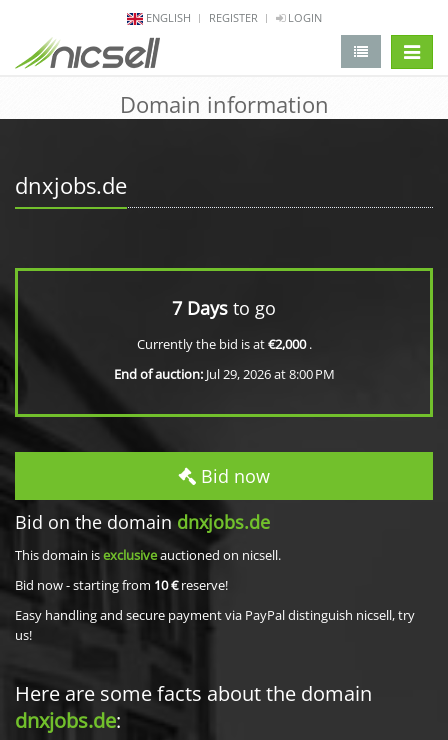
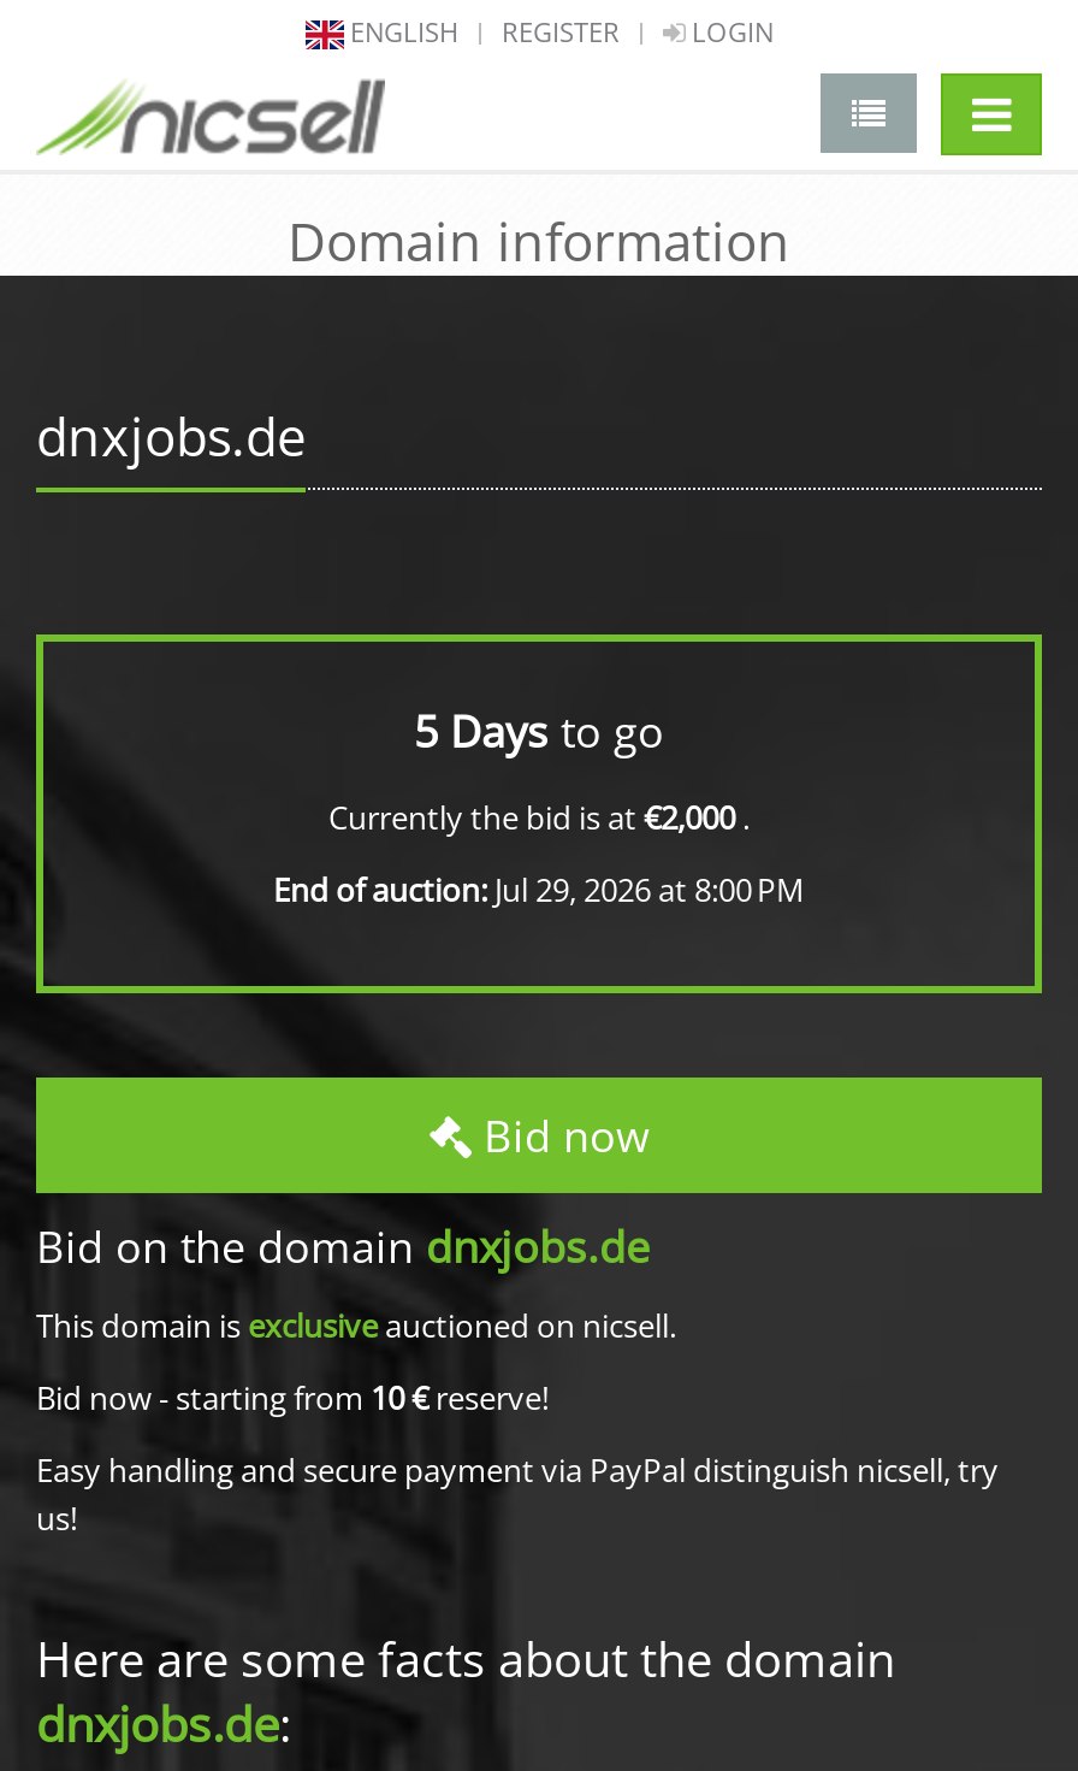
- 7 Days to go
+ 5 Days to go
